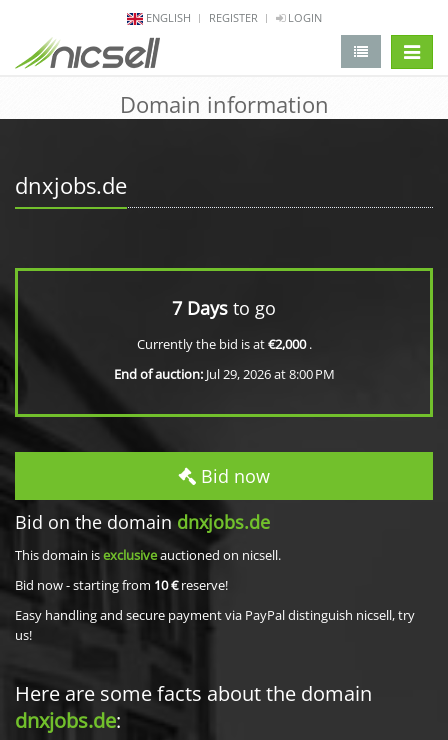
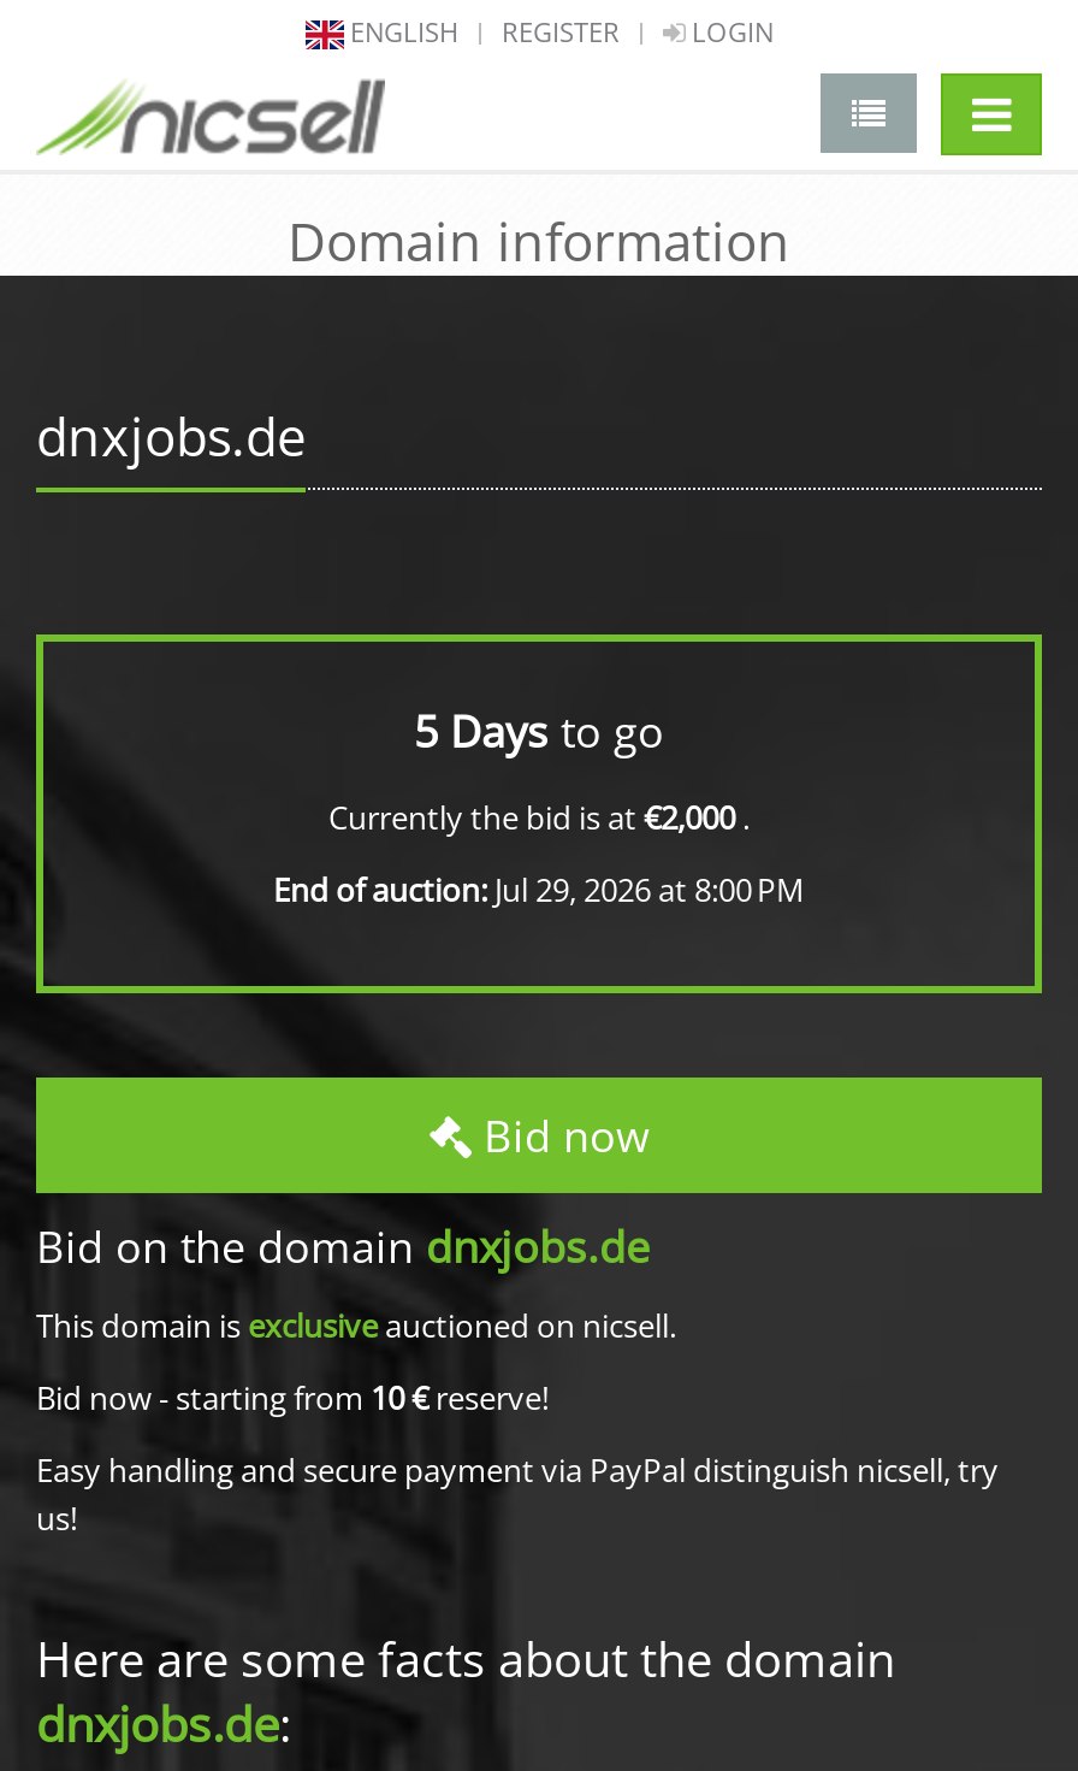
- 7 Days to go
+ 5 Days to go
